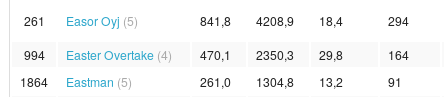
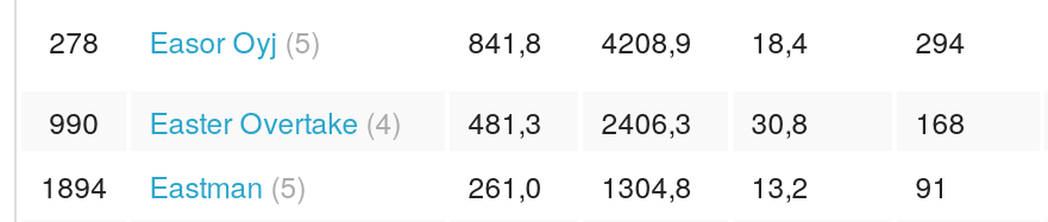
- 261 Easor Oyj (5)
+ 278 Easor Oyj (5)

- 994
+ 990

- 470,1
+ 481,3

- 2350,3
+ 2406,3

- 29,8
+ 30,8

- 164
+ 168

- 1864 Eastman (5)
+ 1894 Eastman (5)
